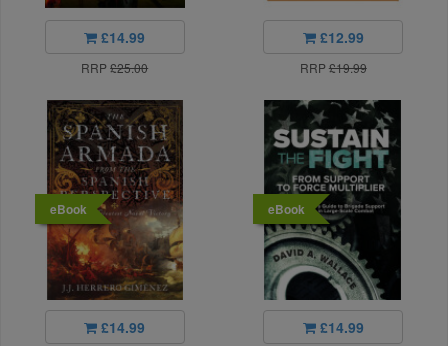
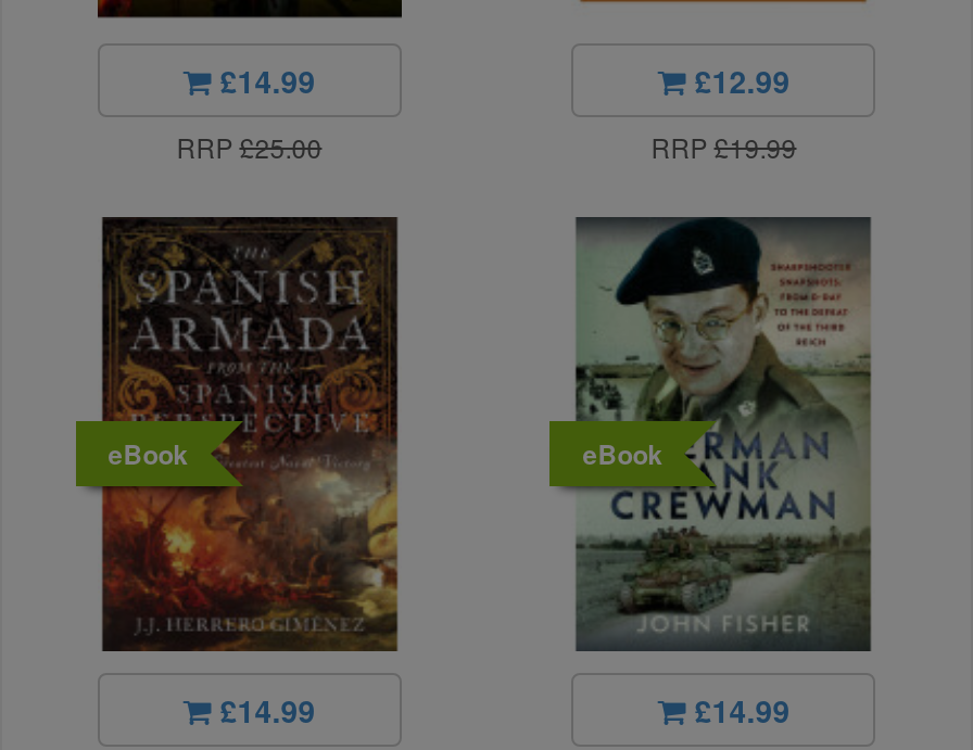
- [image]
+ [image]
